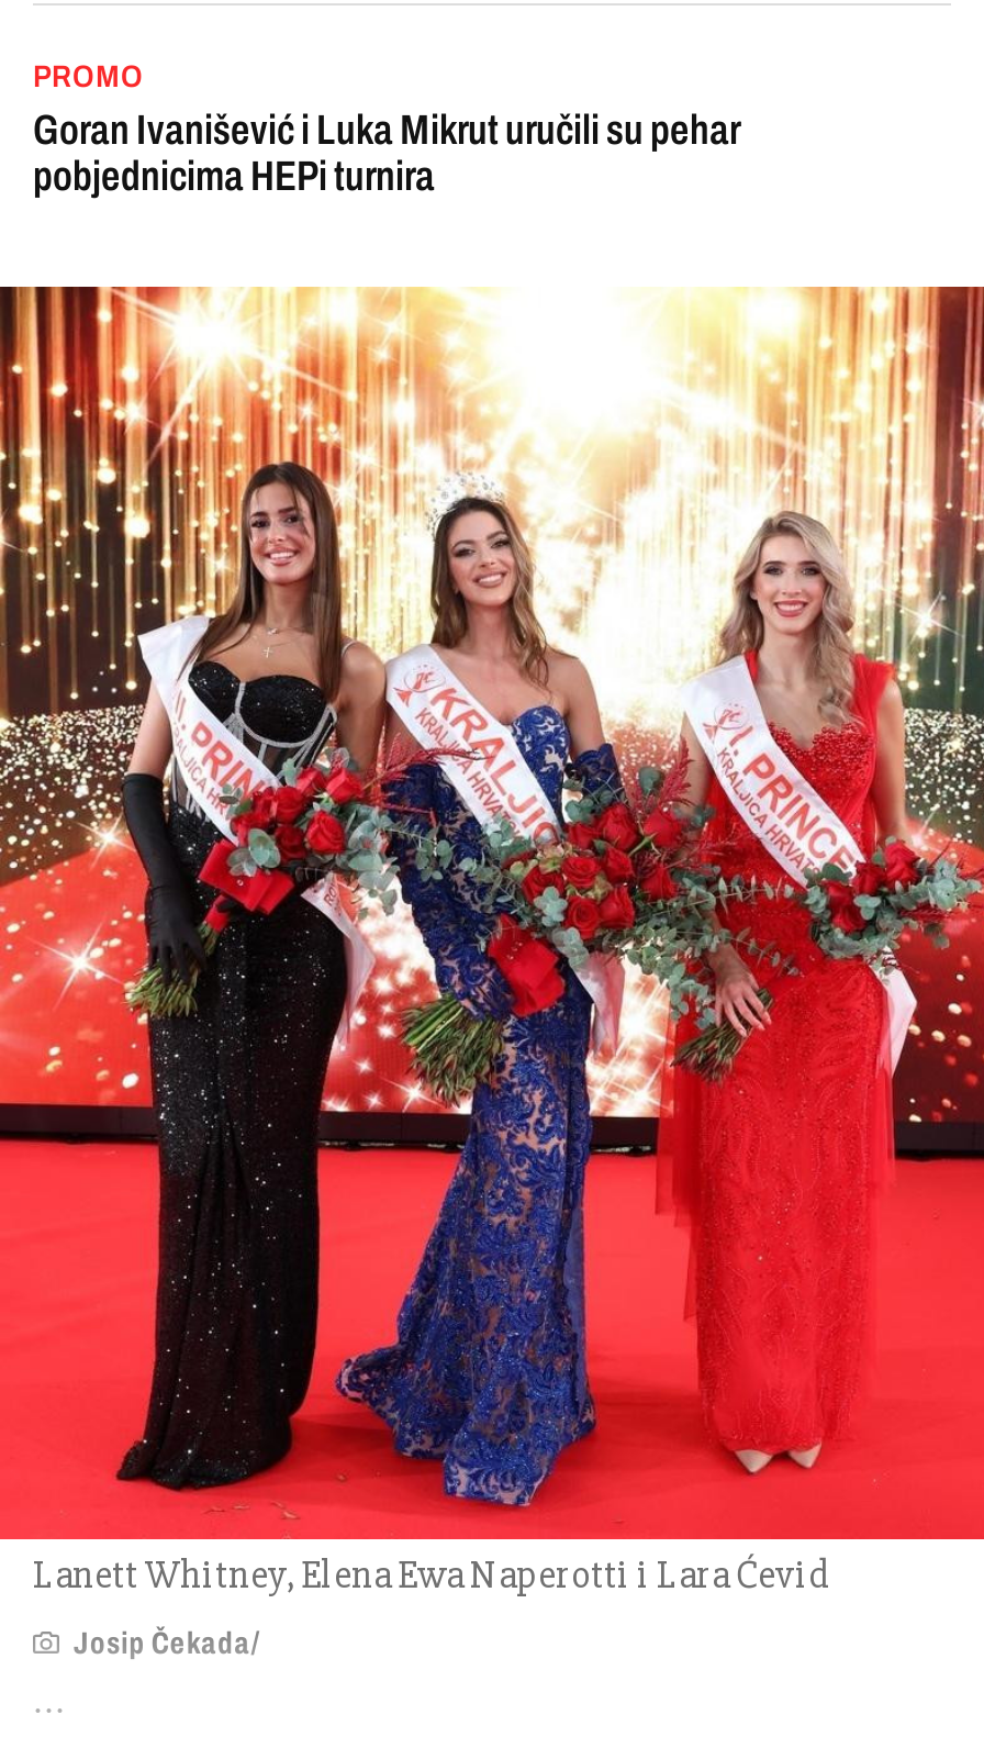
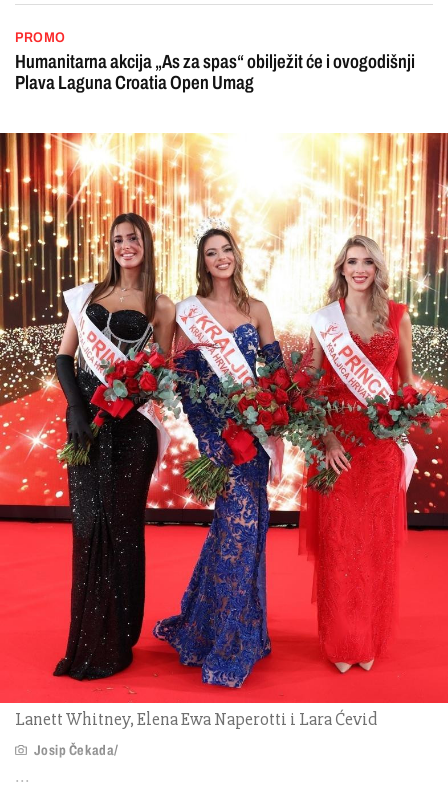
- Goran Ivanišević i Luka Mikrut uručili su pehar
- pobjednicima HEPi turnira
+ Humanitarna akcija „As za spas“ obilježit će i ovogodišnji
+ Plava Laguna Croatia Open Umag
